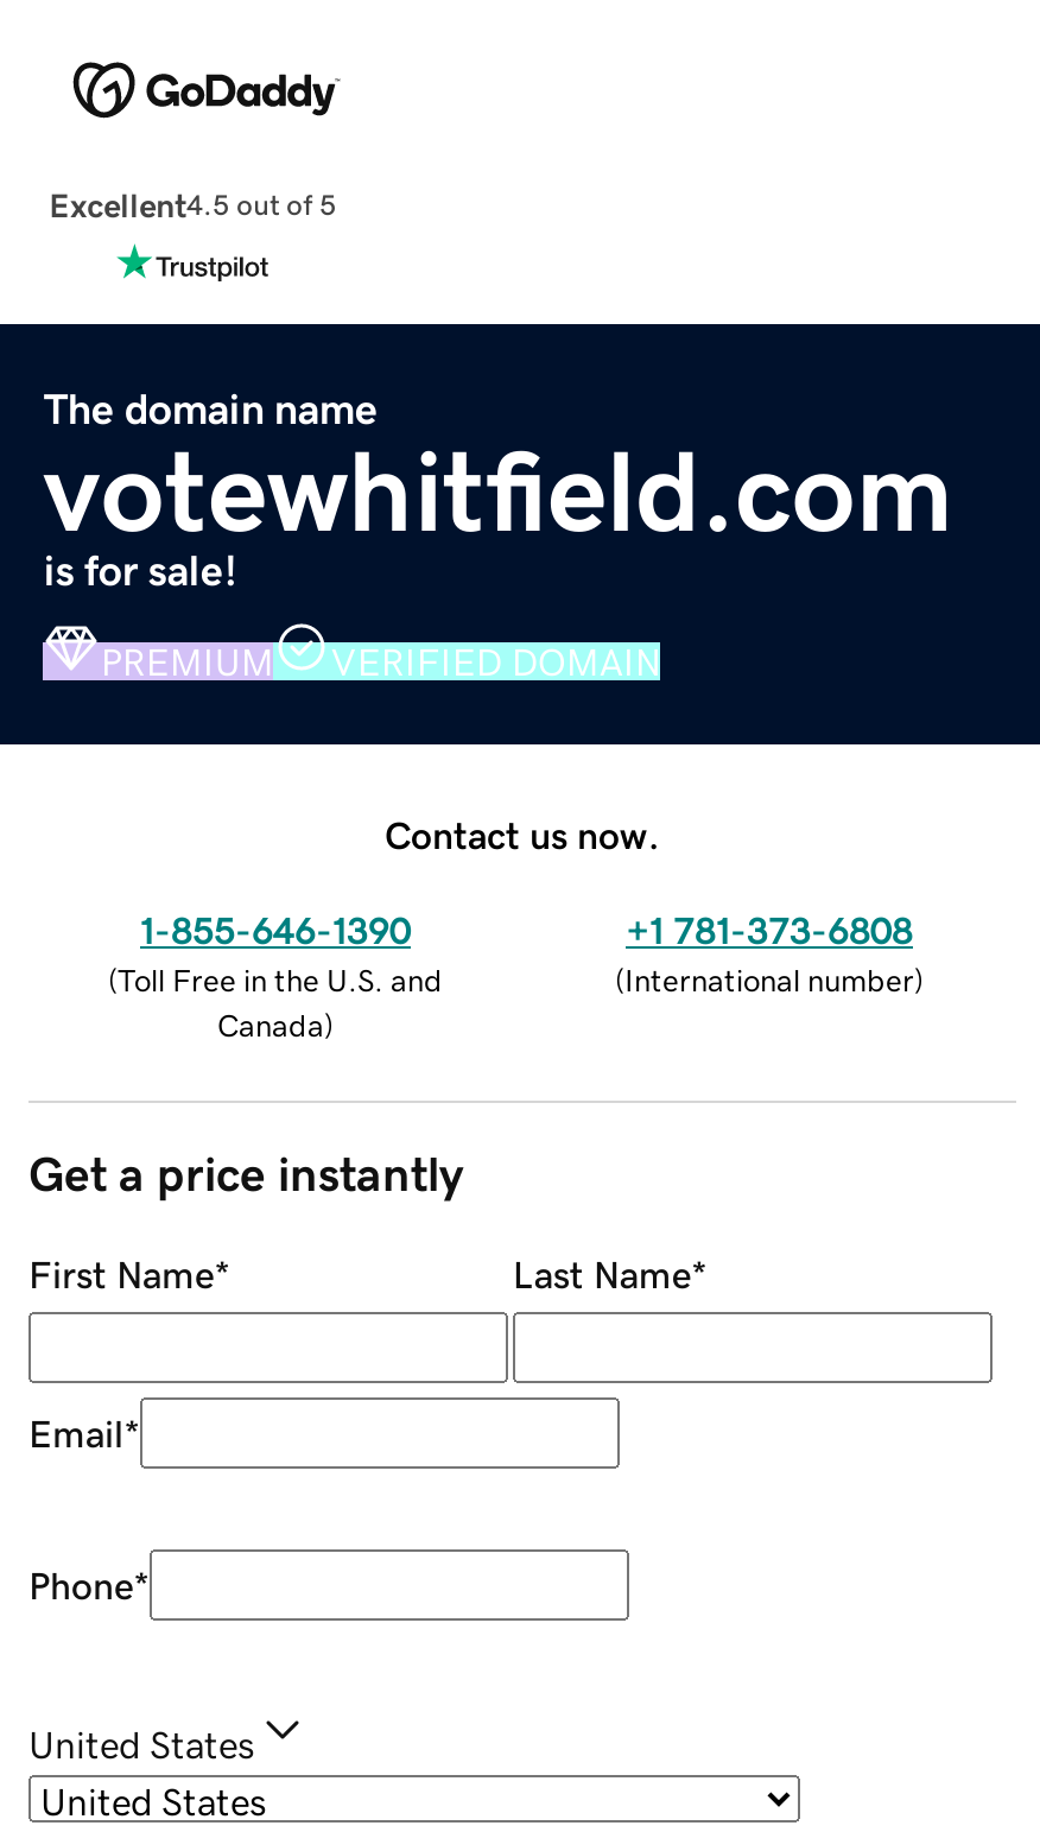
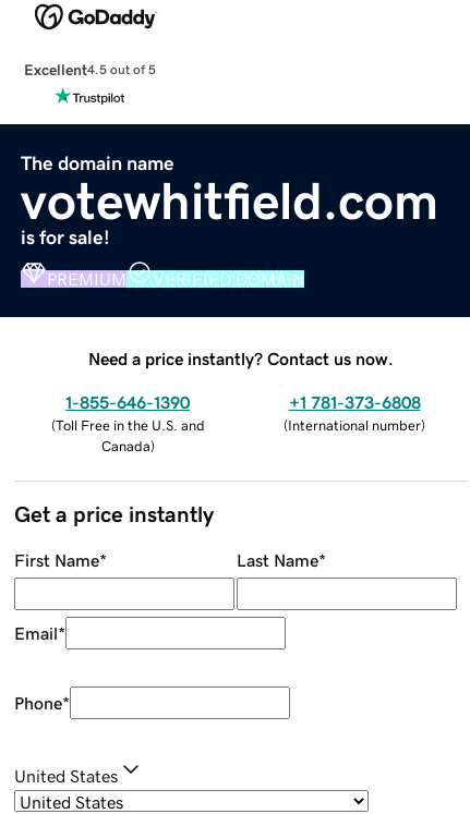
- Contact us now.
+ Need a price instantly? Contact us now.
